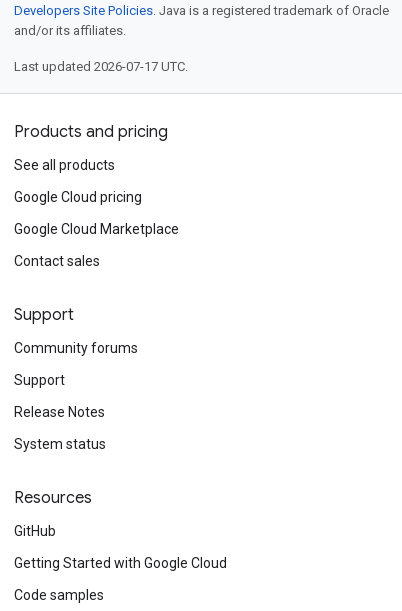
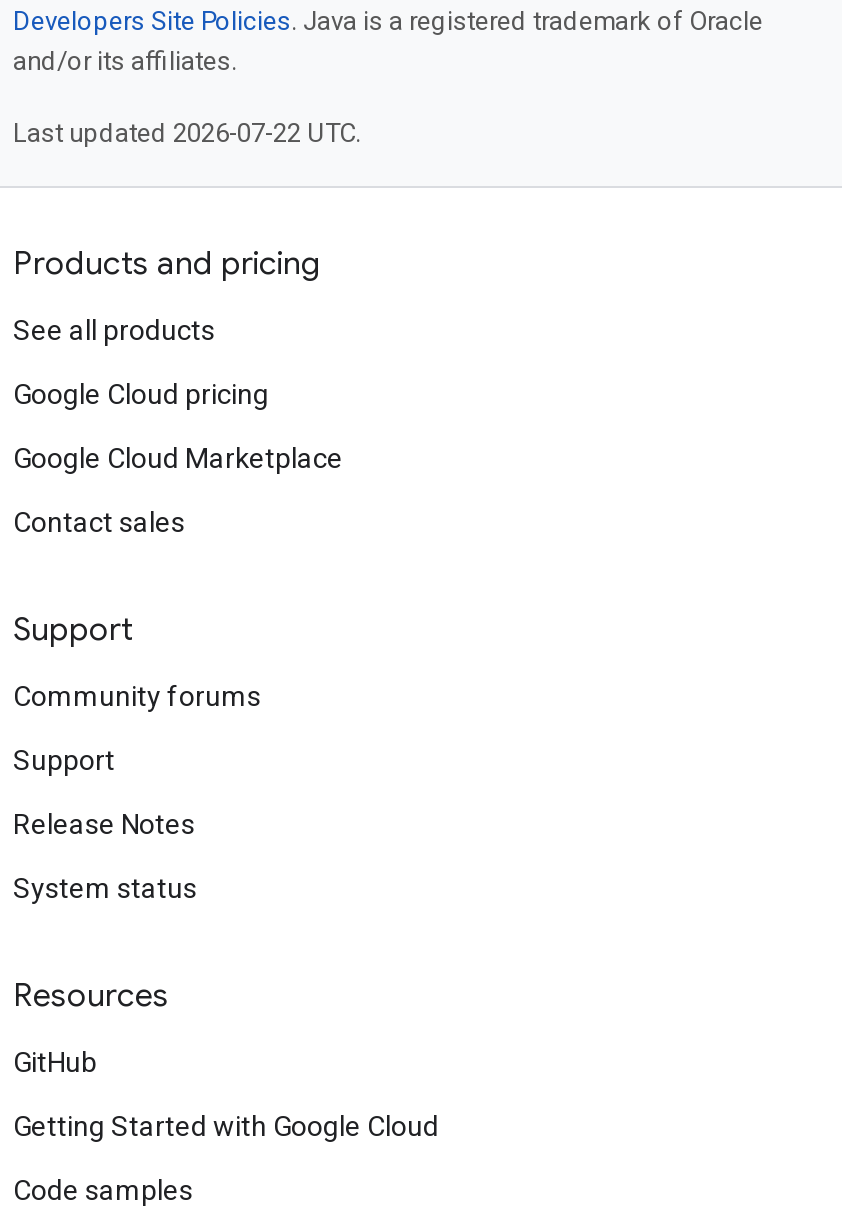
- Last updated 2026-07-17 UTC.
+ Last updated 2026-07-22 UTC.
